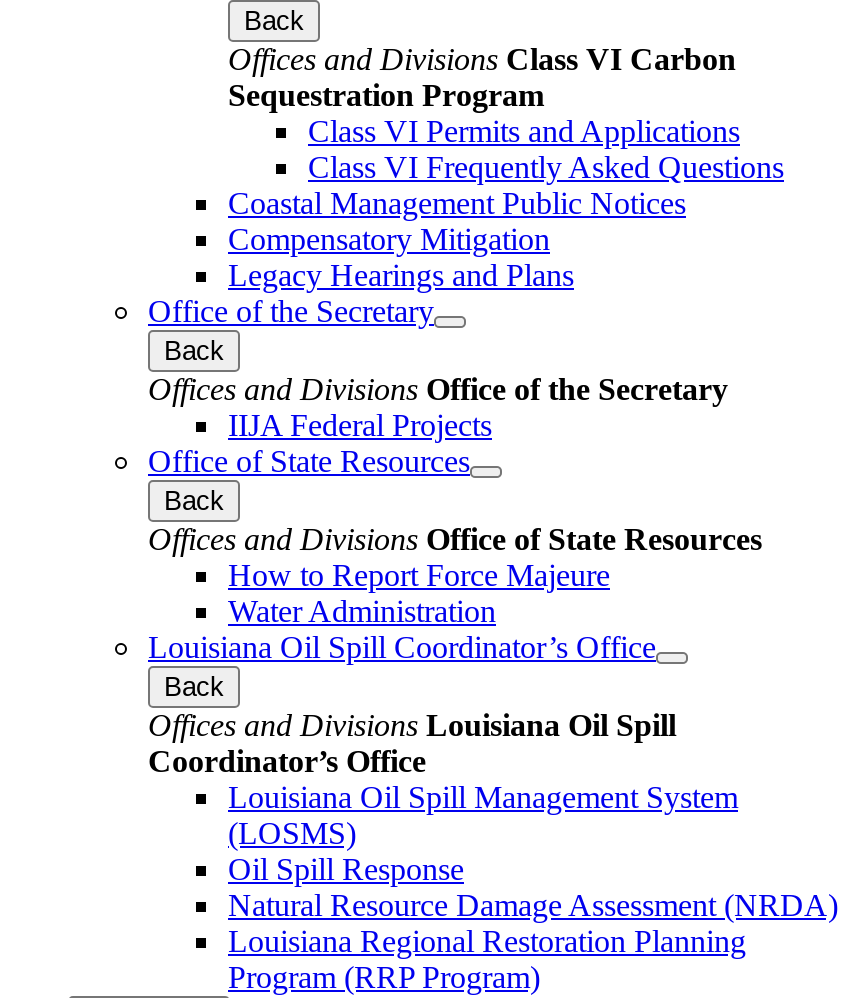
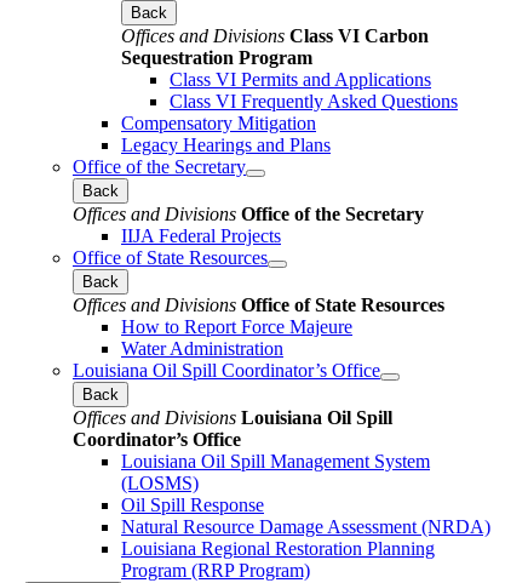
- Coastal Management Public Notices
